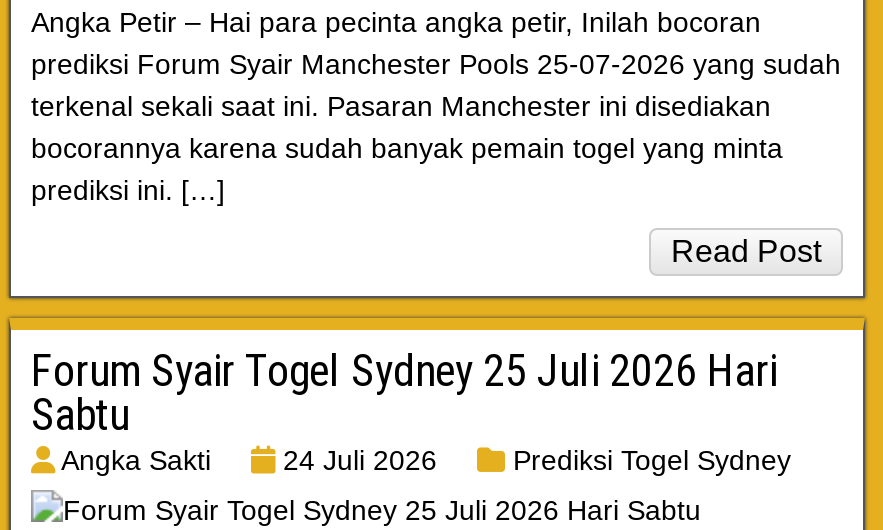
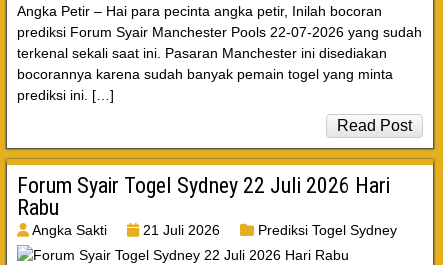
- prediksi Forum Syair Manchester Pools 25-07-2026 yang sudah
+ prediksi Forum Syair Manchester Pools 22-07-2026 yang sudah

- Forum Syair Togel Sydney 25 Juli 2026 Hari
- Sabtu
+ Forum Syair Togel Sydney 22 Juli 2026 Hari
+ Rabu

- Angka Sakti 24 Juli 2026
+ Angka Sakti 21 Juli 2026
